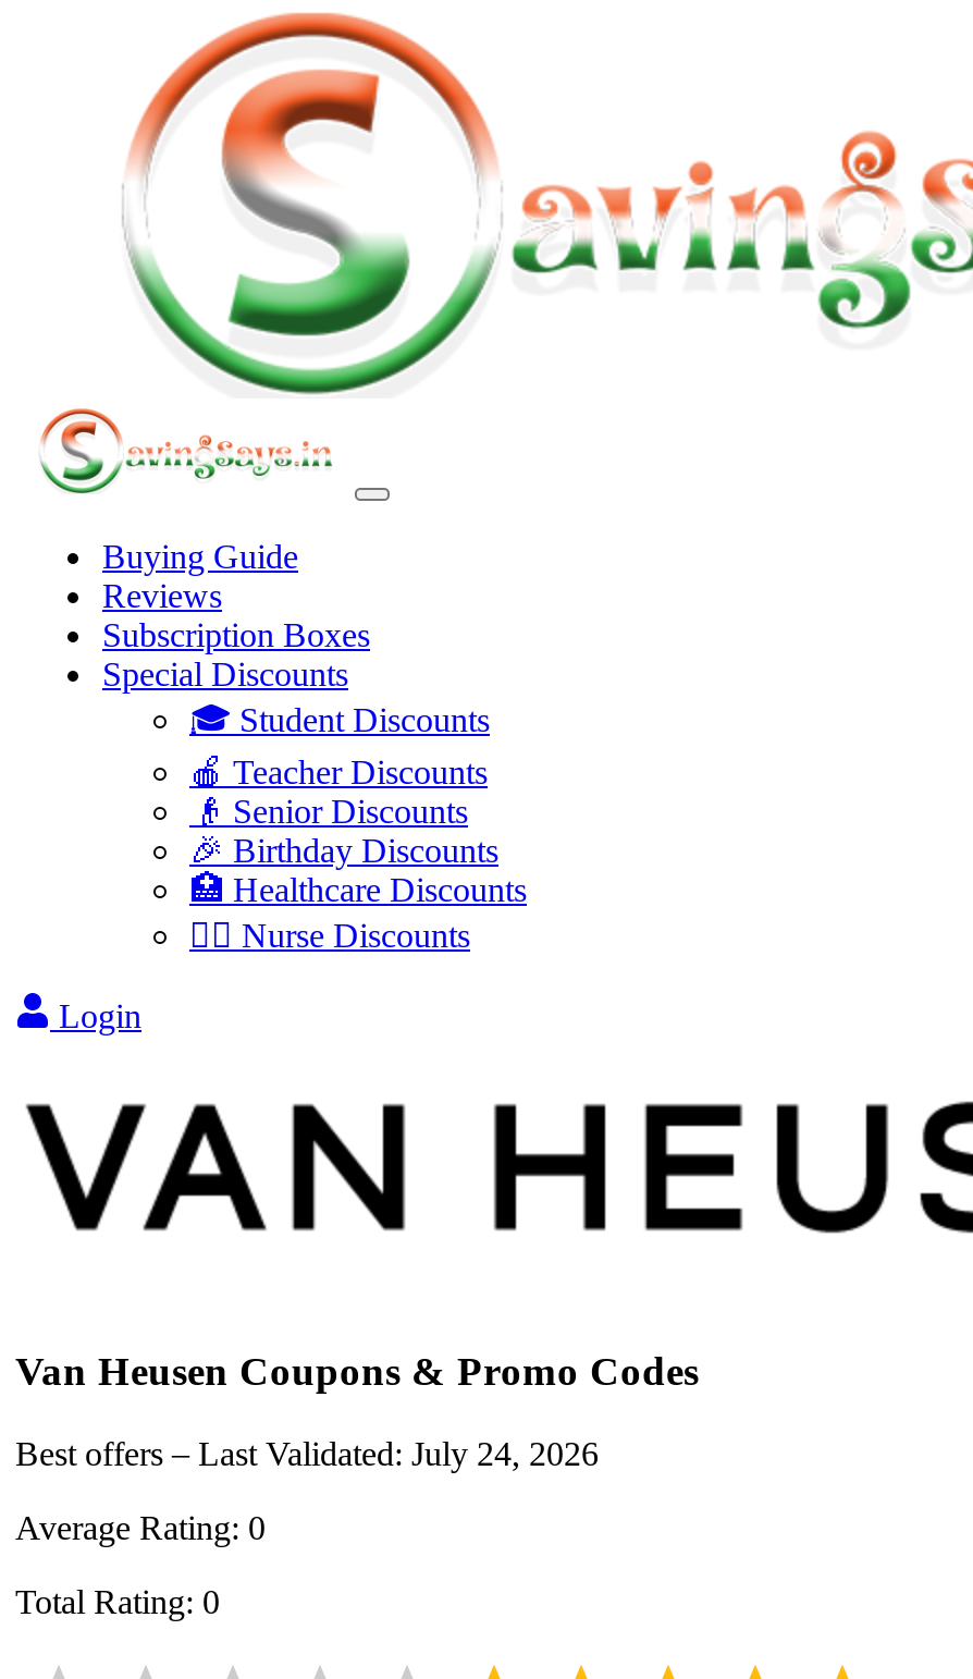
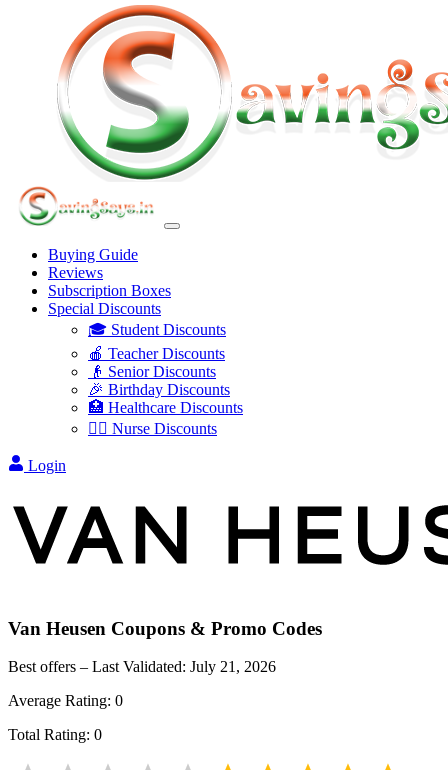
- Best offers – Last Validated: July 24, 2026
+ Best offers – Last Validated: July 21, 2026
